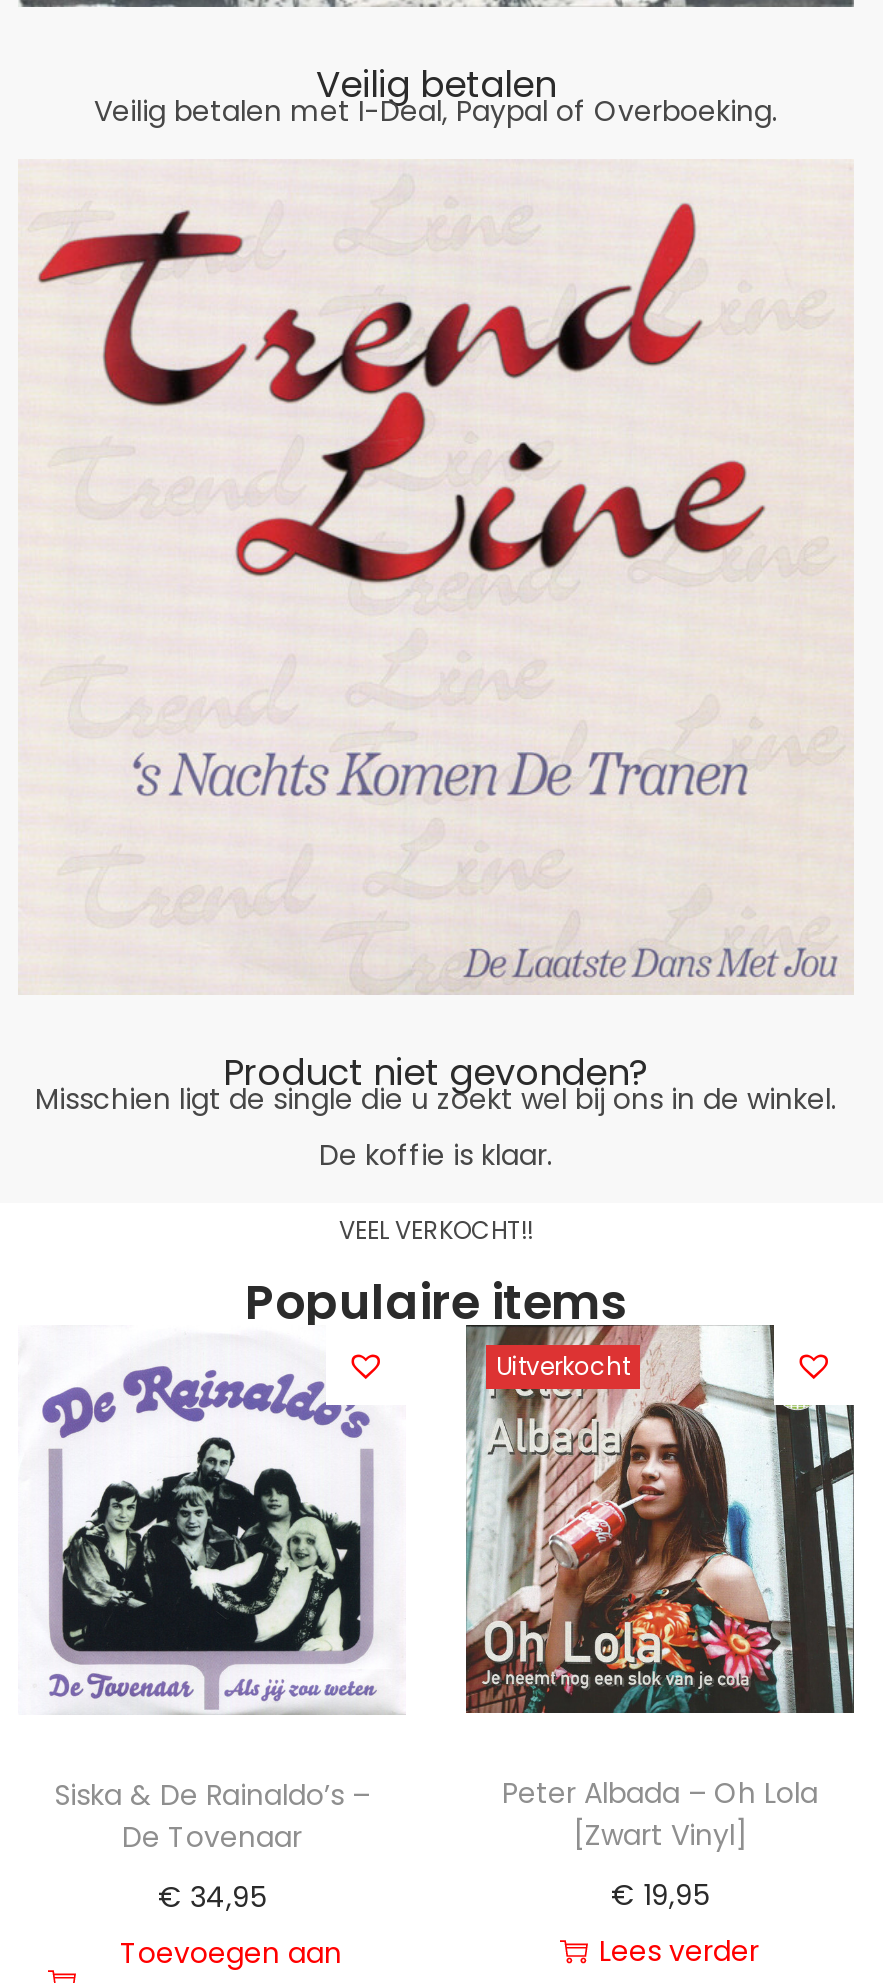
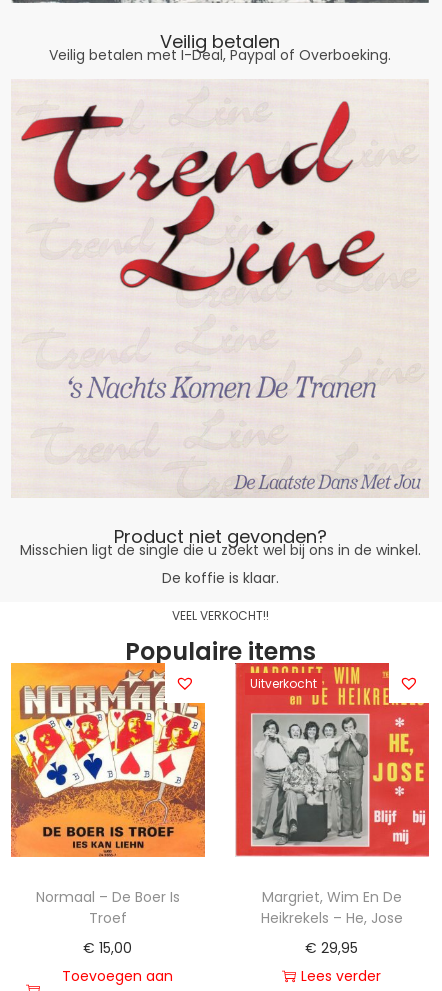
- [image]
- Siska & De Rainaldo’s –
- De Tovenaar
+ [image]
+ Normaal – De Boer Is
+ Troef

- [image]
- Peter Albada – Oh Lola
- [Zwart Vinyl]
+ [image]
+ Margriet, Wim En De
+ Heikrekels – He, Jose

- €34,95
+ €15,00

- €19,95
+ €29,95
